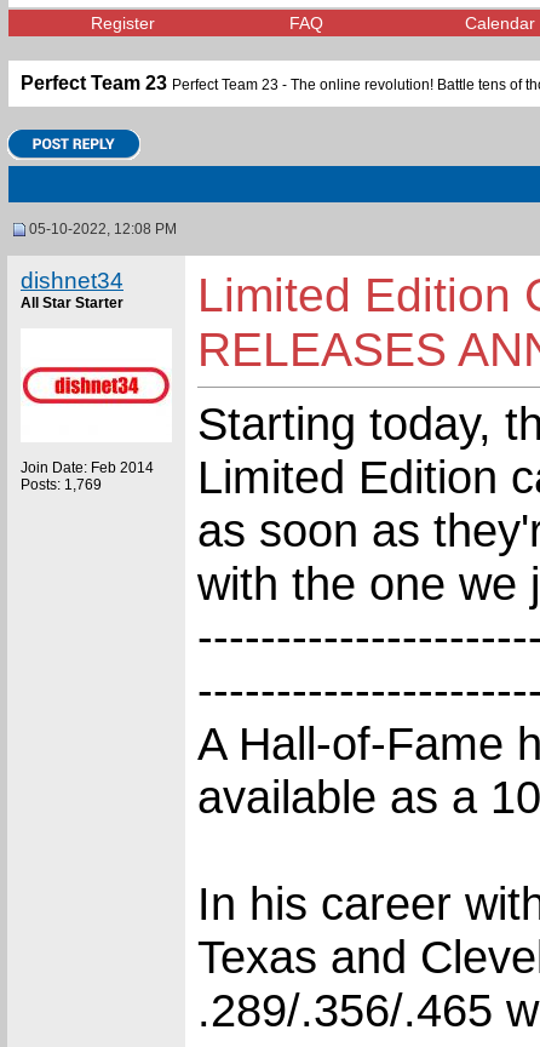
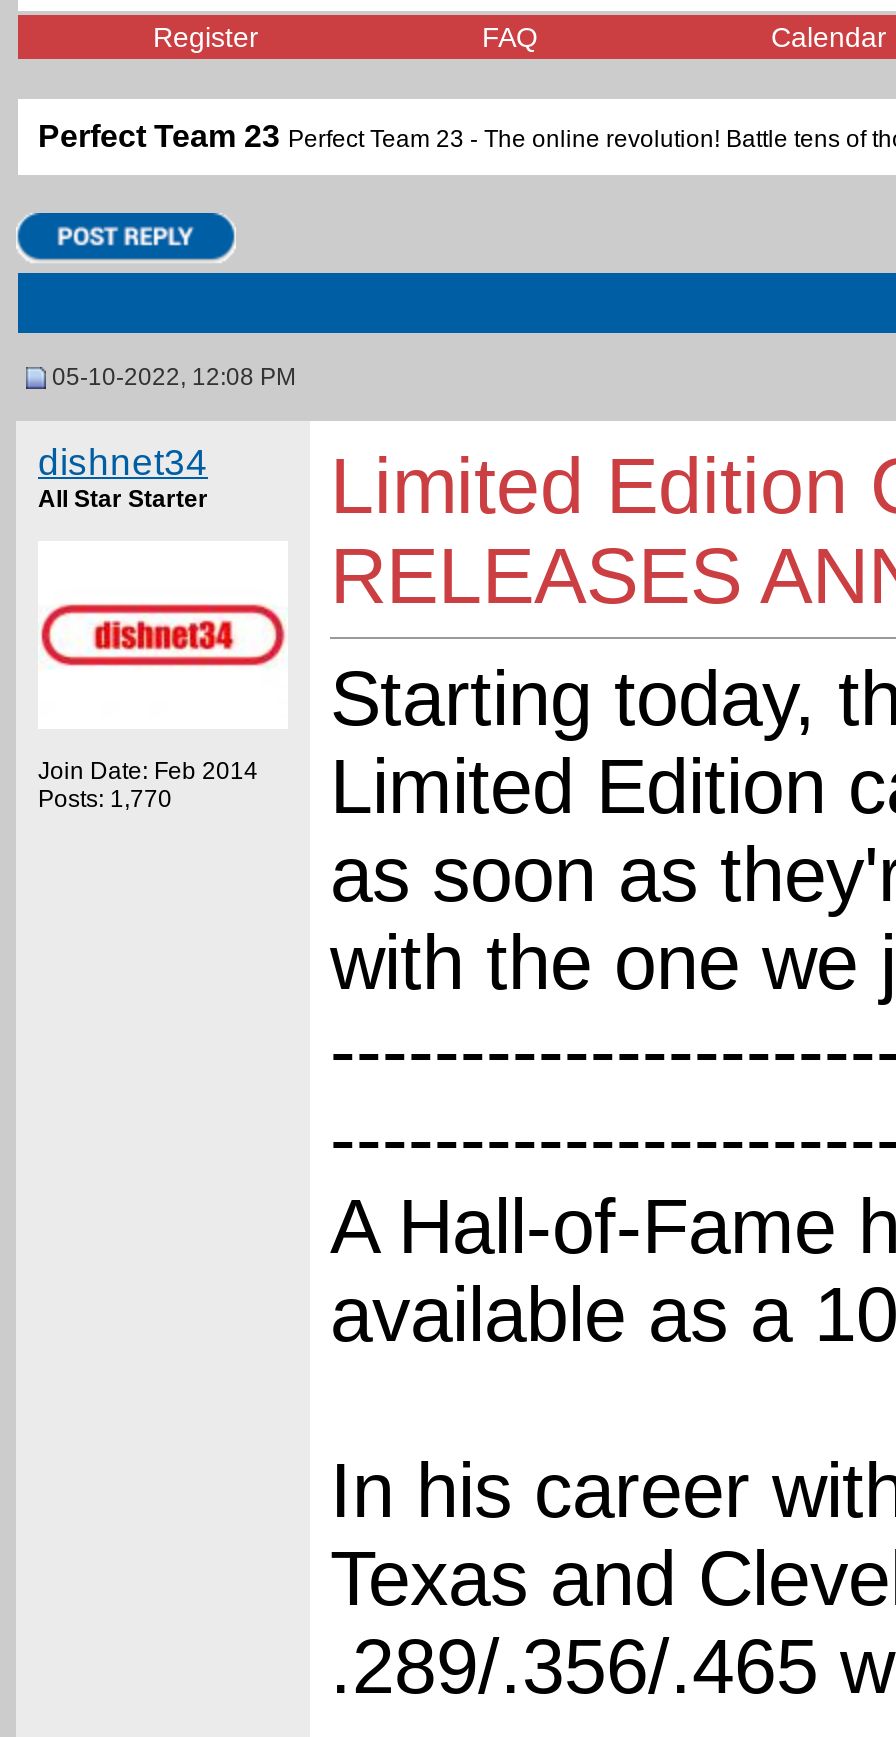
- Posts: 1,769
+ Posts: 1,770
